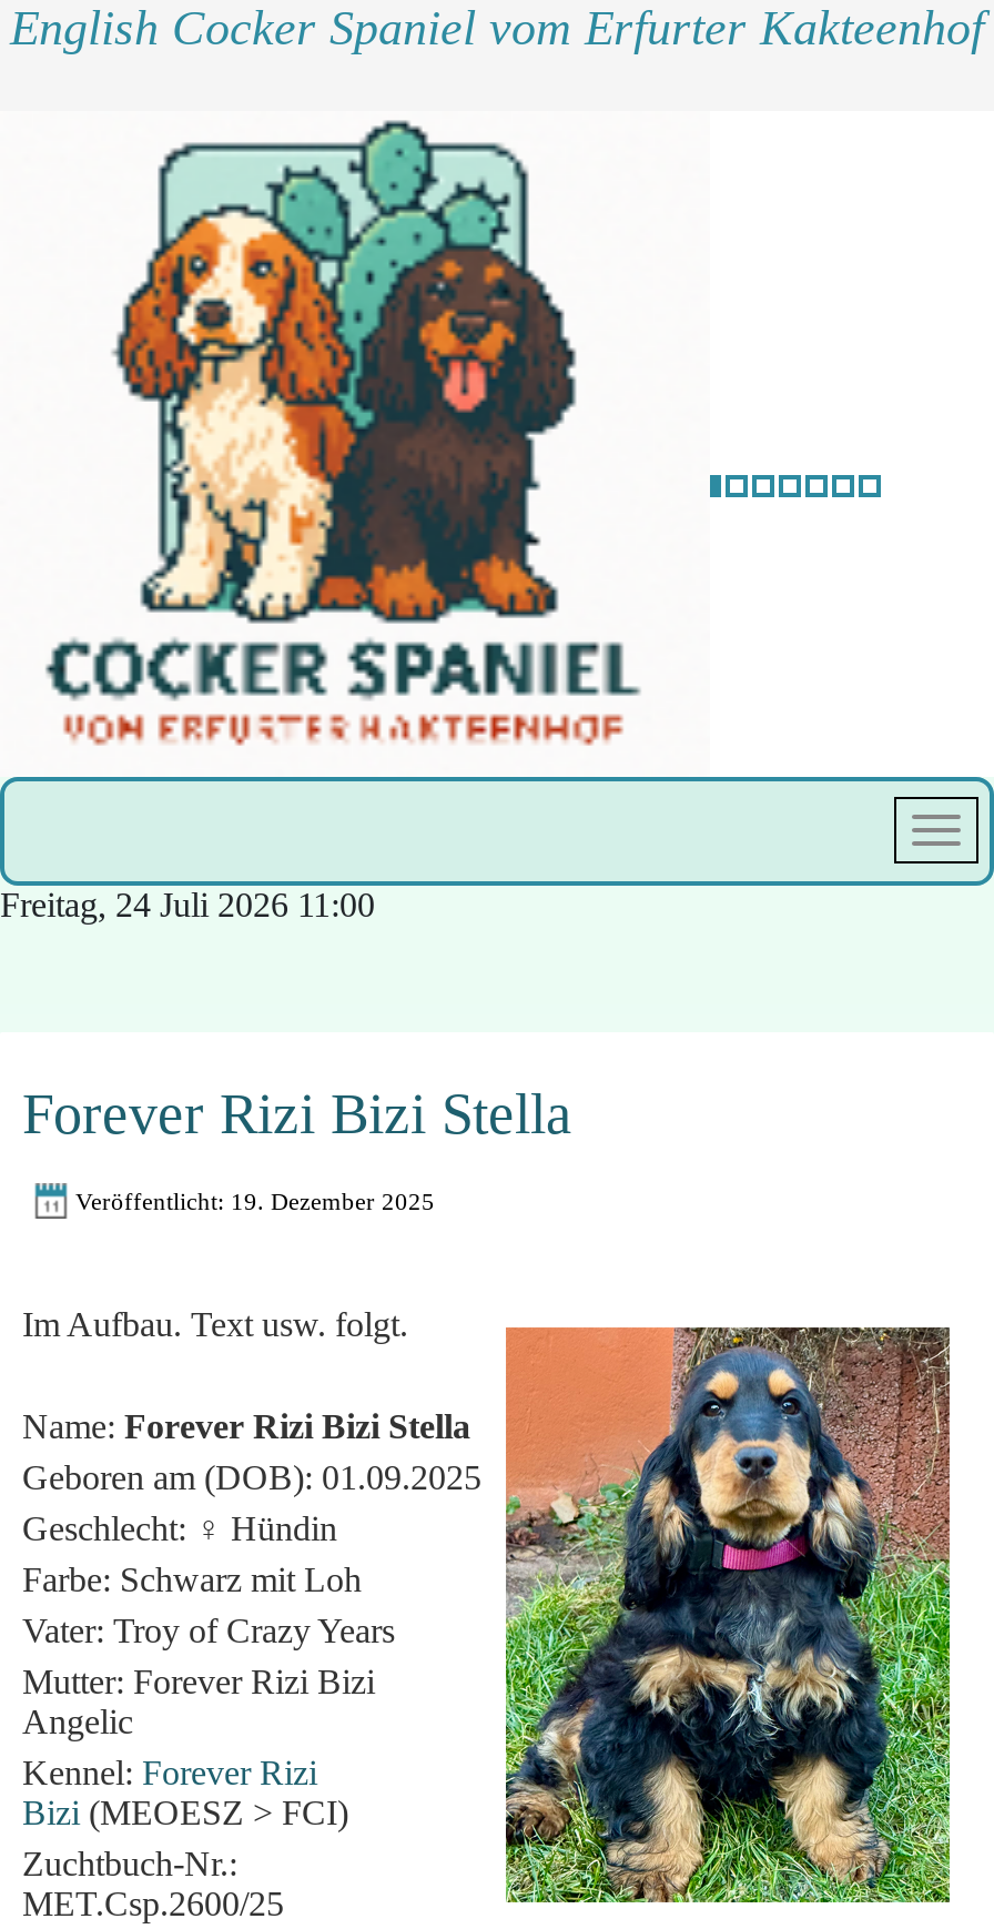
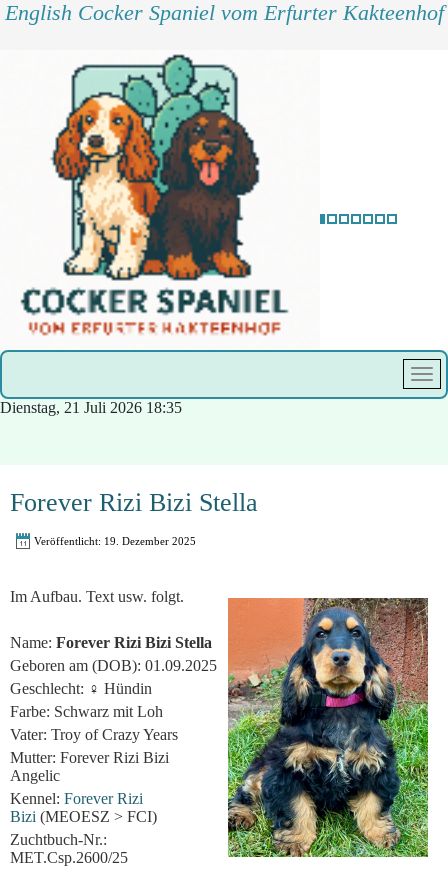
- Freitag, 24 Juli 2026 11:00
+ Dienstag, 21 Juli 2026 18:35
